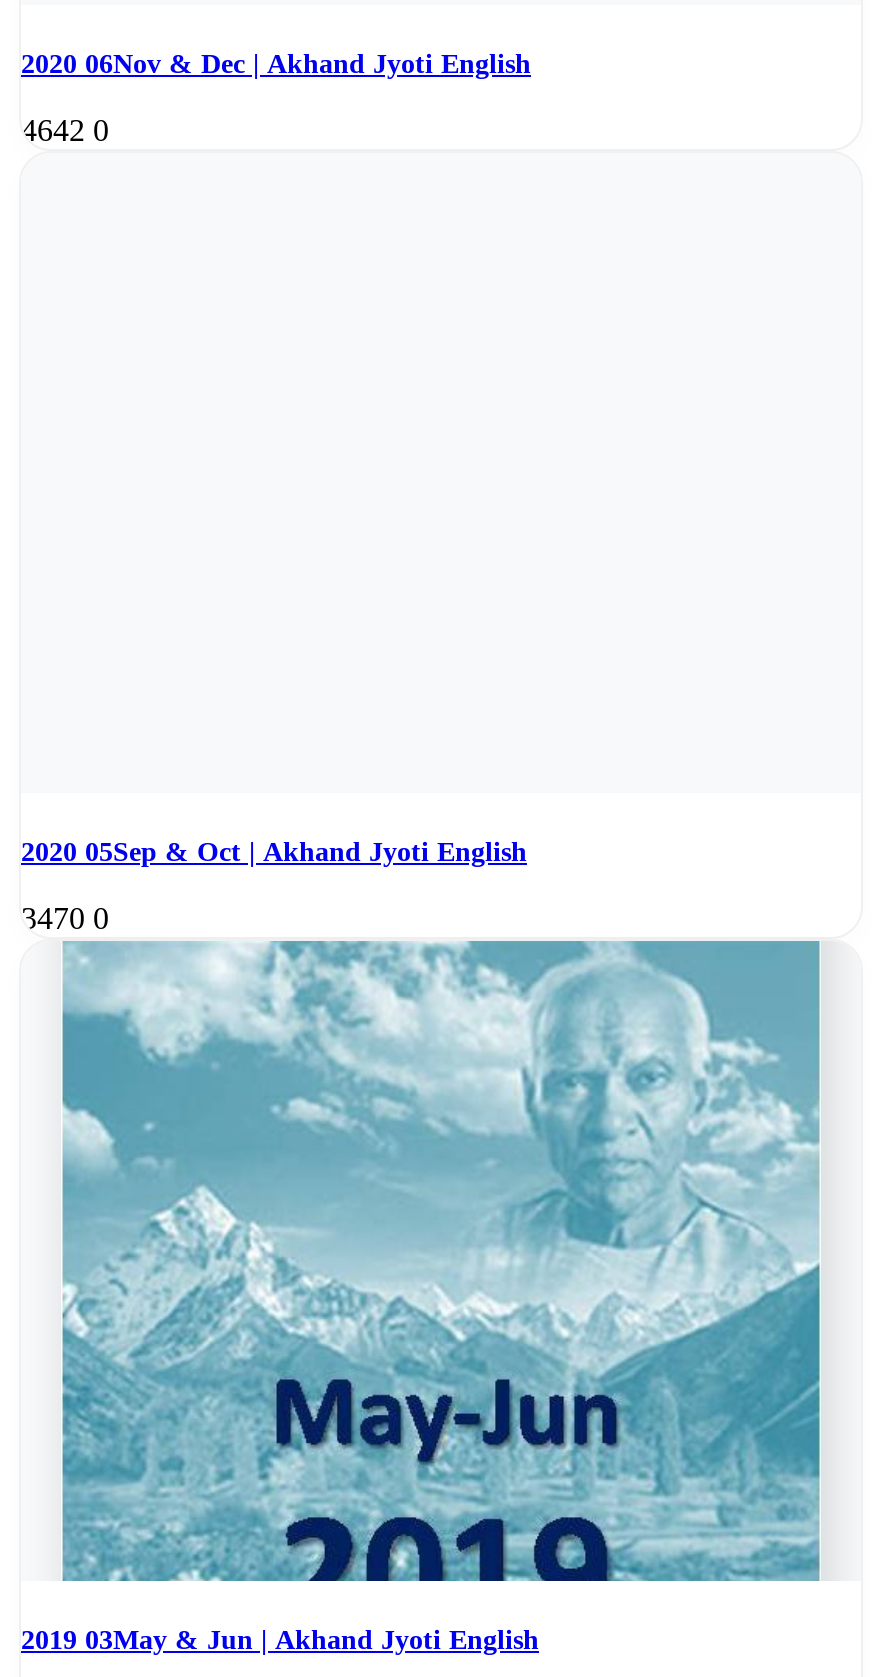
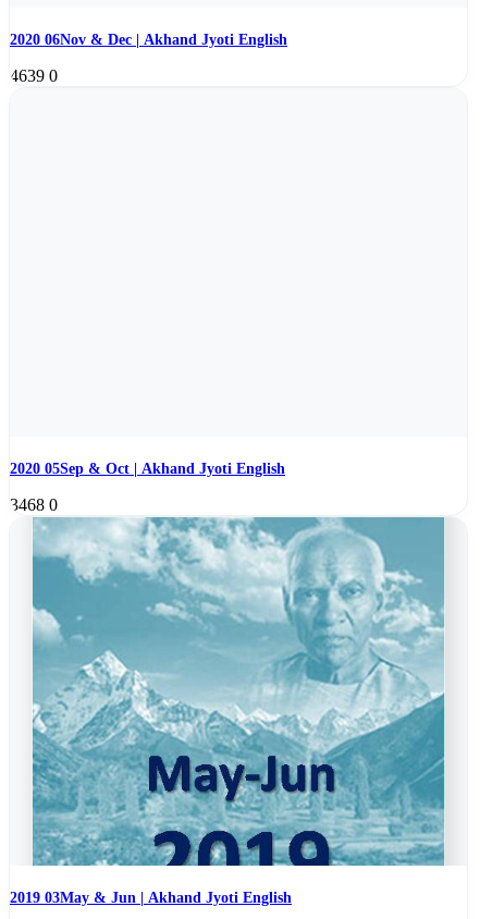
- 4642 0
+ 4639 0

- 3470 0
+ 3468 0
